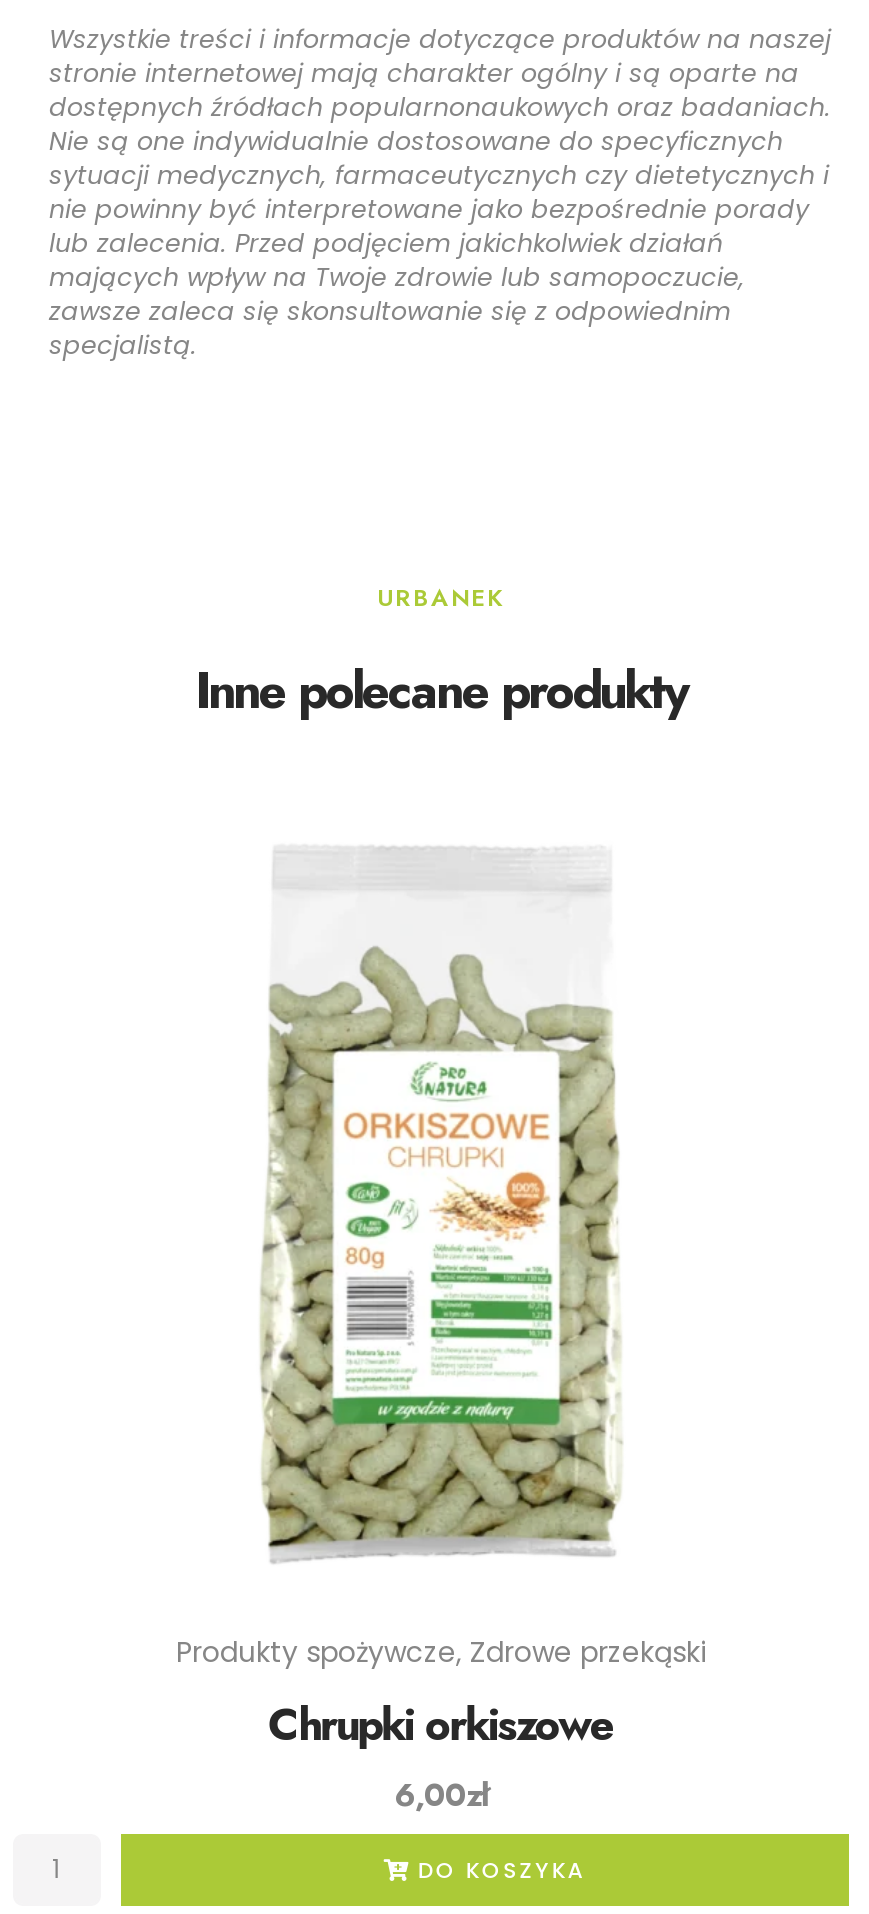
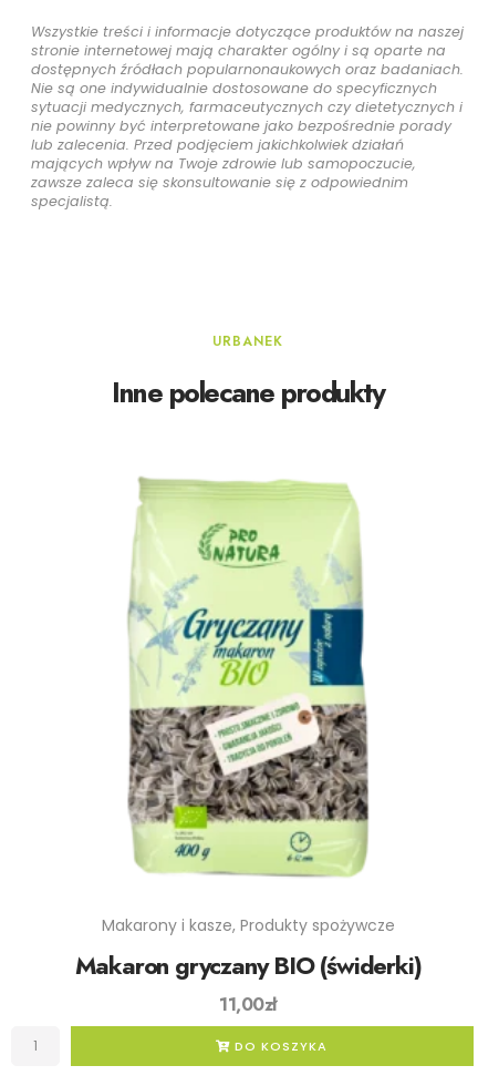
- [image]
- Produkty spożywcze, Zdrowe przekąski
- Chrupki orkiszowe
- 6,00zł
+ [image]
+ Makarony i kasze, Produkty spożywcze
+ Makaron gryczany BIO (świderki)
+ 11,00zł
